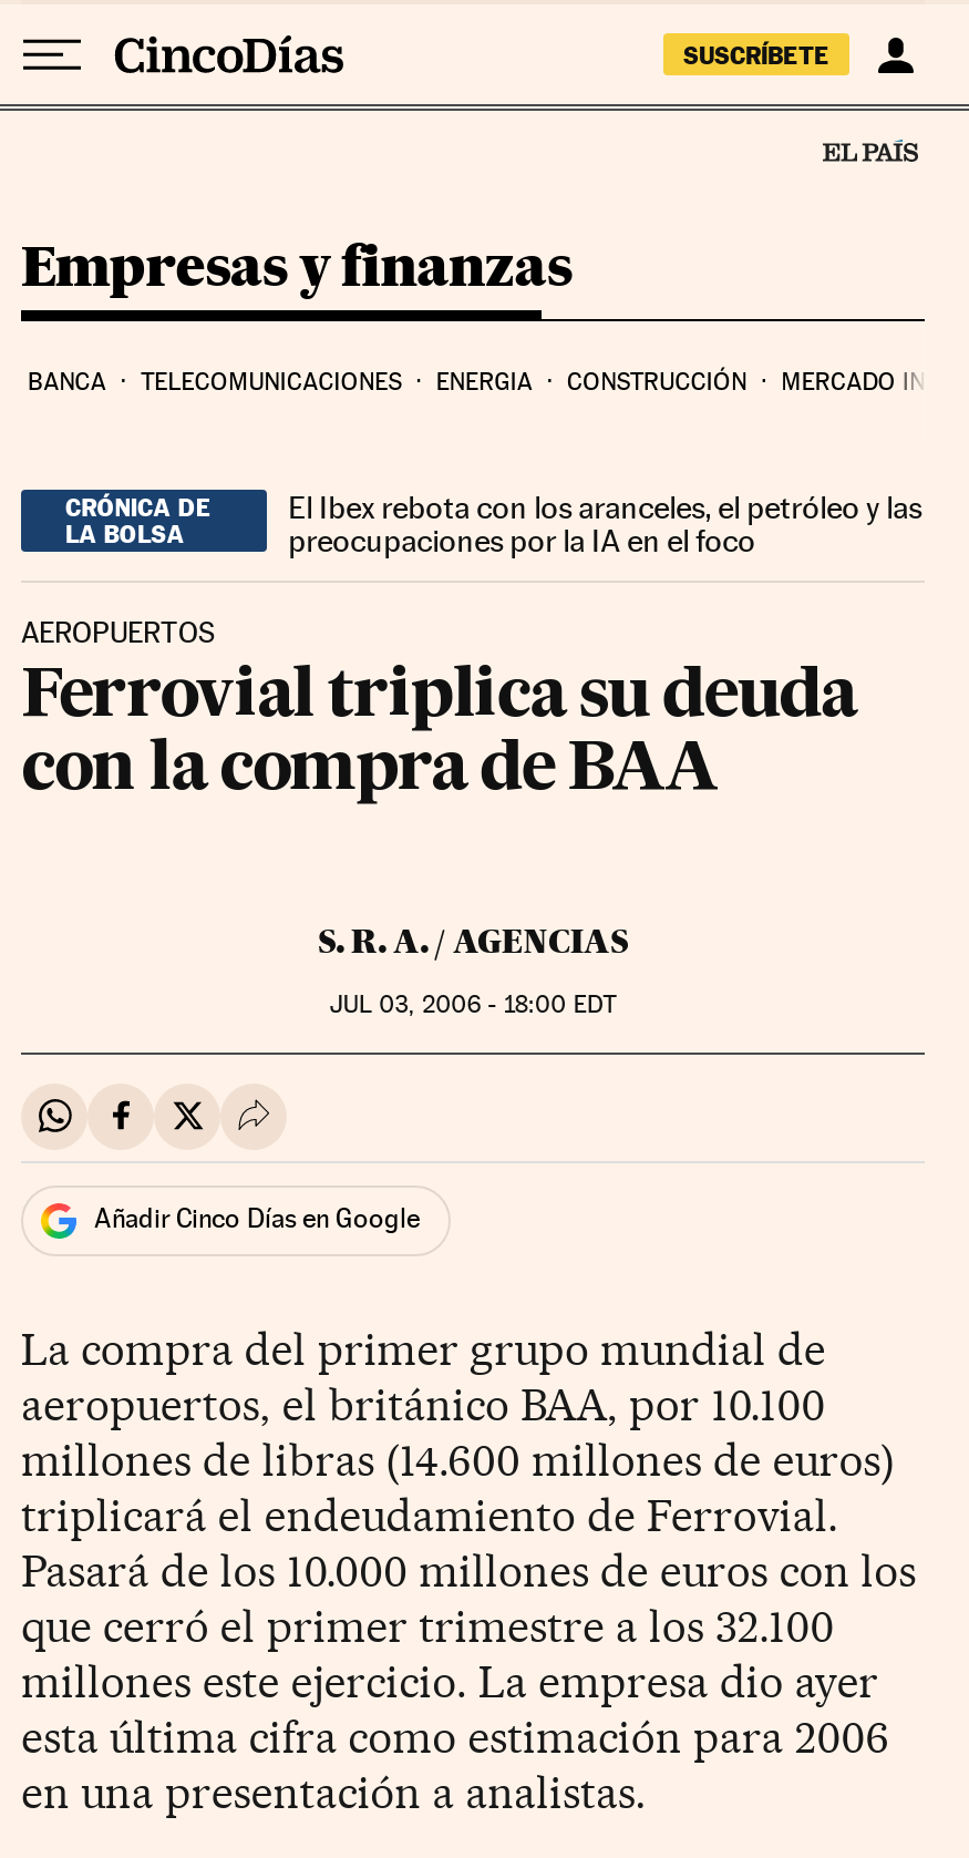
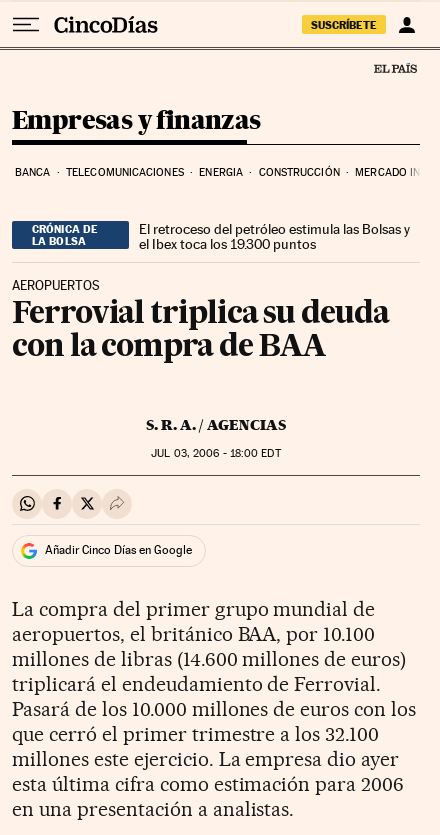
- El Ibex rebota con los aranceles, el petróleo y las
- preocupaciones por la IA en el foco
+ El retroceso del petróleo estimula las Bolsas y
+ el Ibex toca los 19.300 puntos
